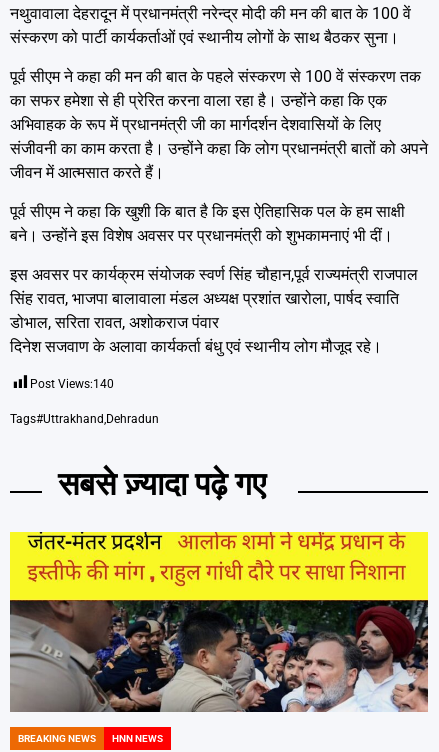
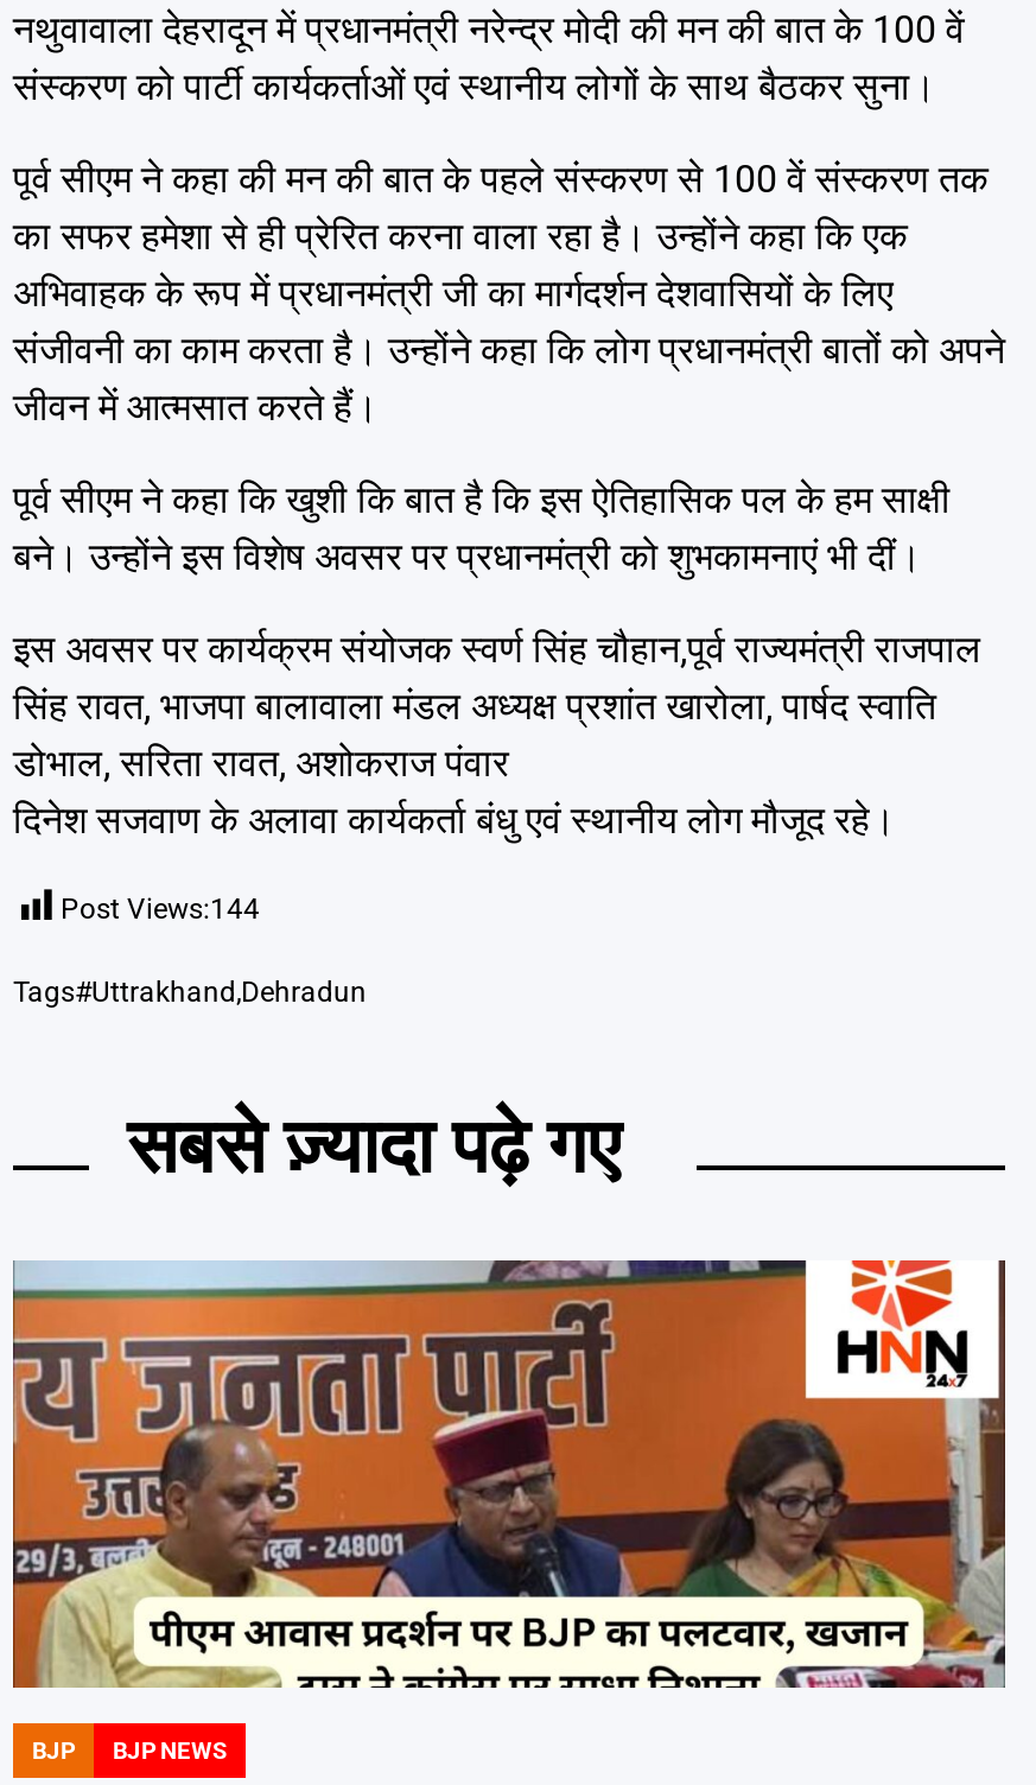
- Post Views:140
+ Post Views:144

- [image]
- BREAKING NEWS
- HNN NEWS
+ [image]
+ BJP
+ BJP NEWS
